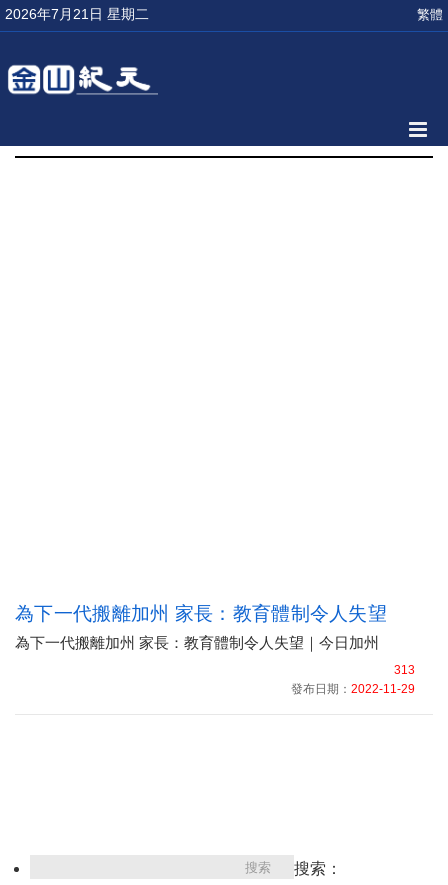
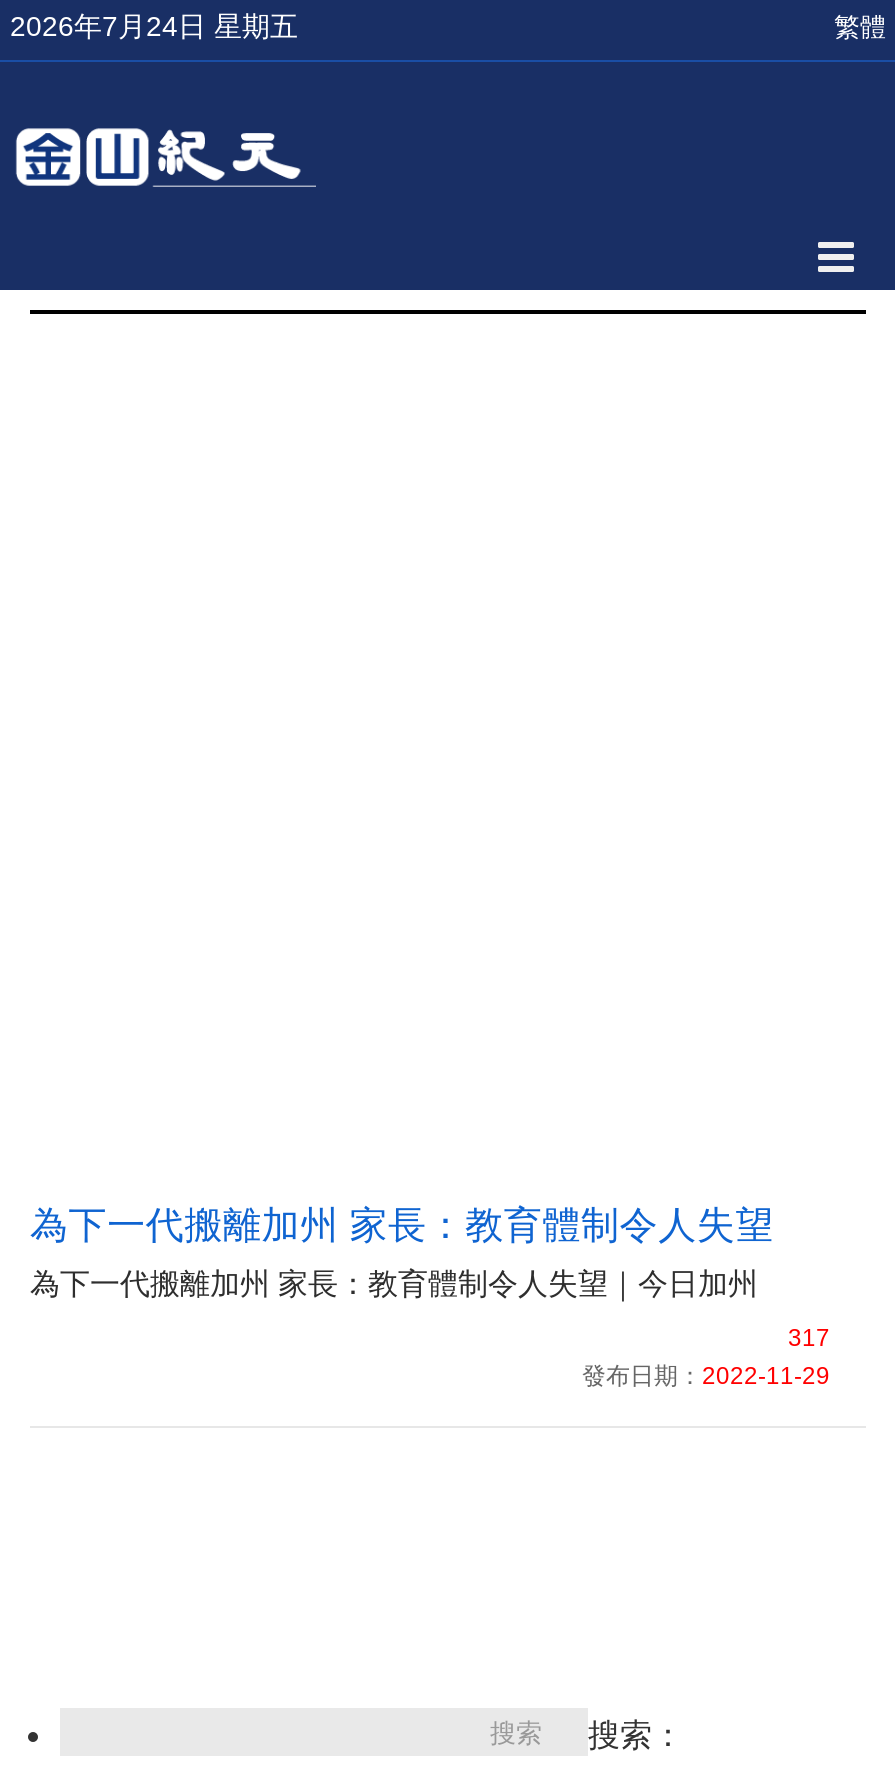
- 2026年7月21日 星期二
+ 2026年7月24日 星期五

- 313
+ 317
